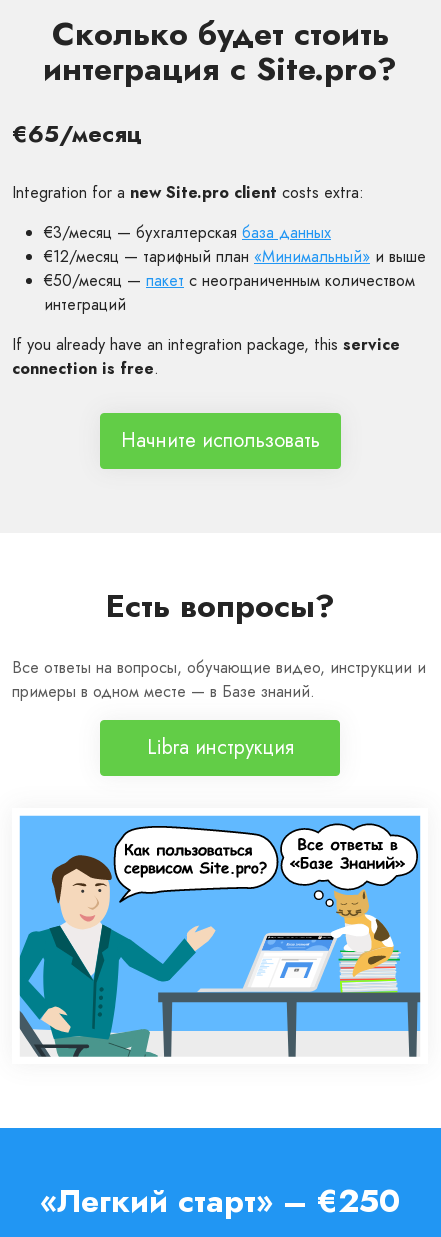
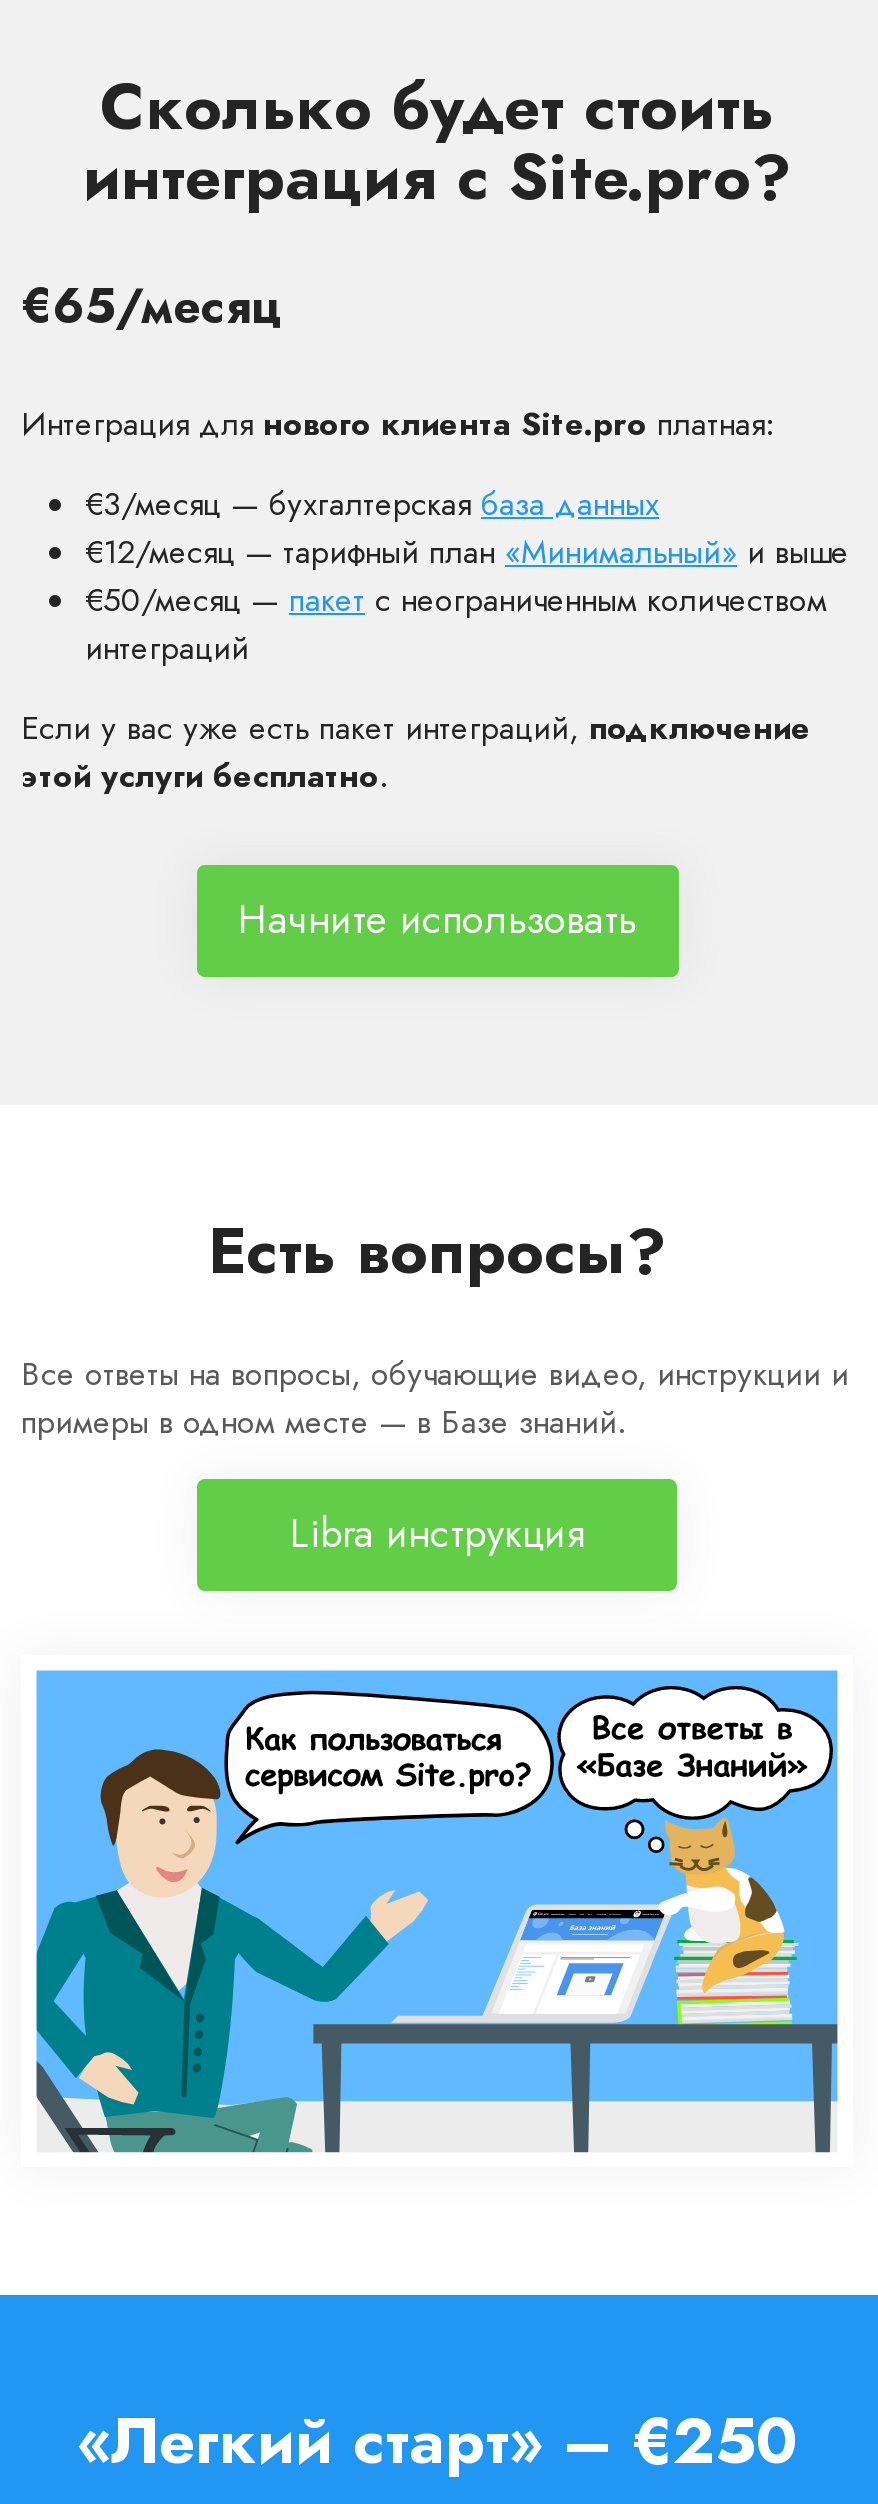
- Integration for a new Site.pro client costs extra:
+ Интеграция для нового клиента Site.pro платная:

- If you already have an integration package, this service
- connection is free.
+ Если у вас уже есть пакет интеграций, подключение
+ этой услуги бесплатно.
